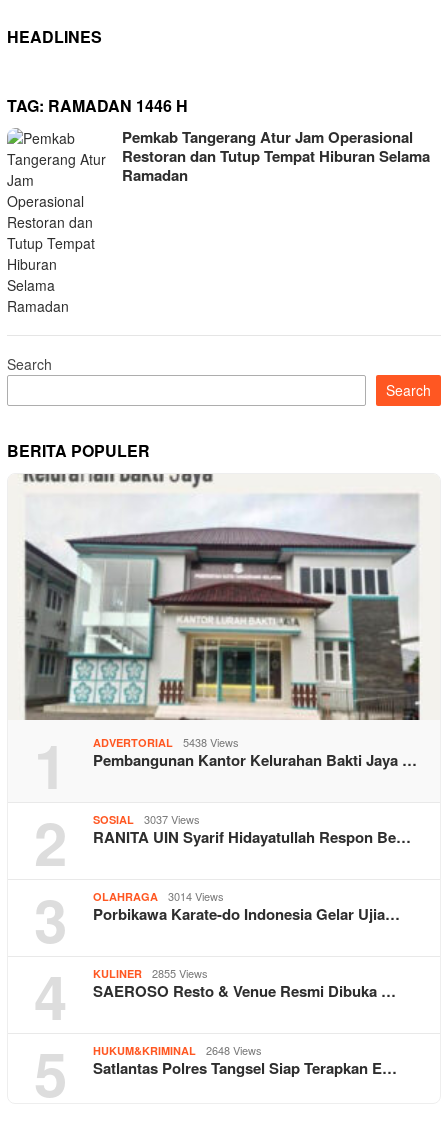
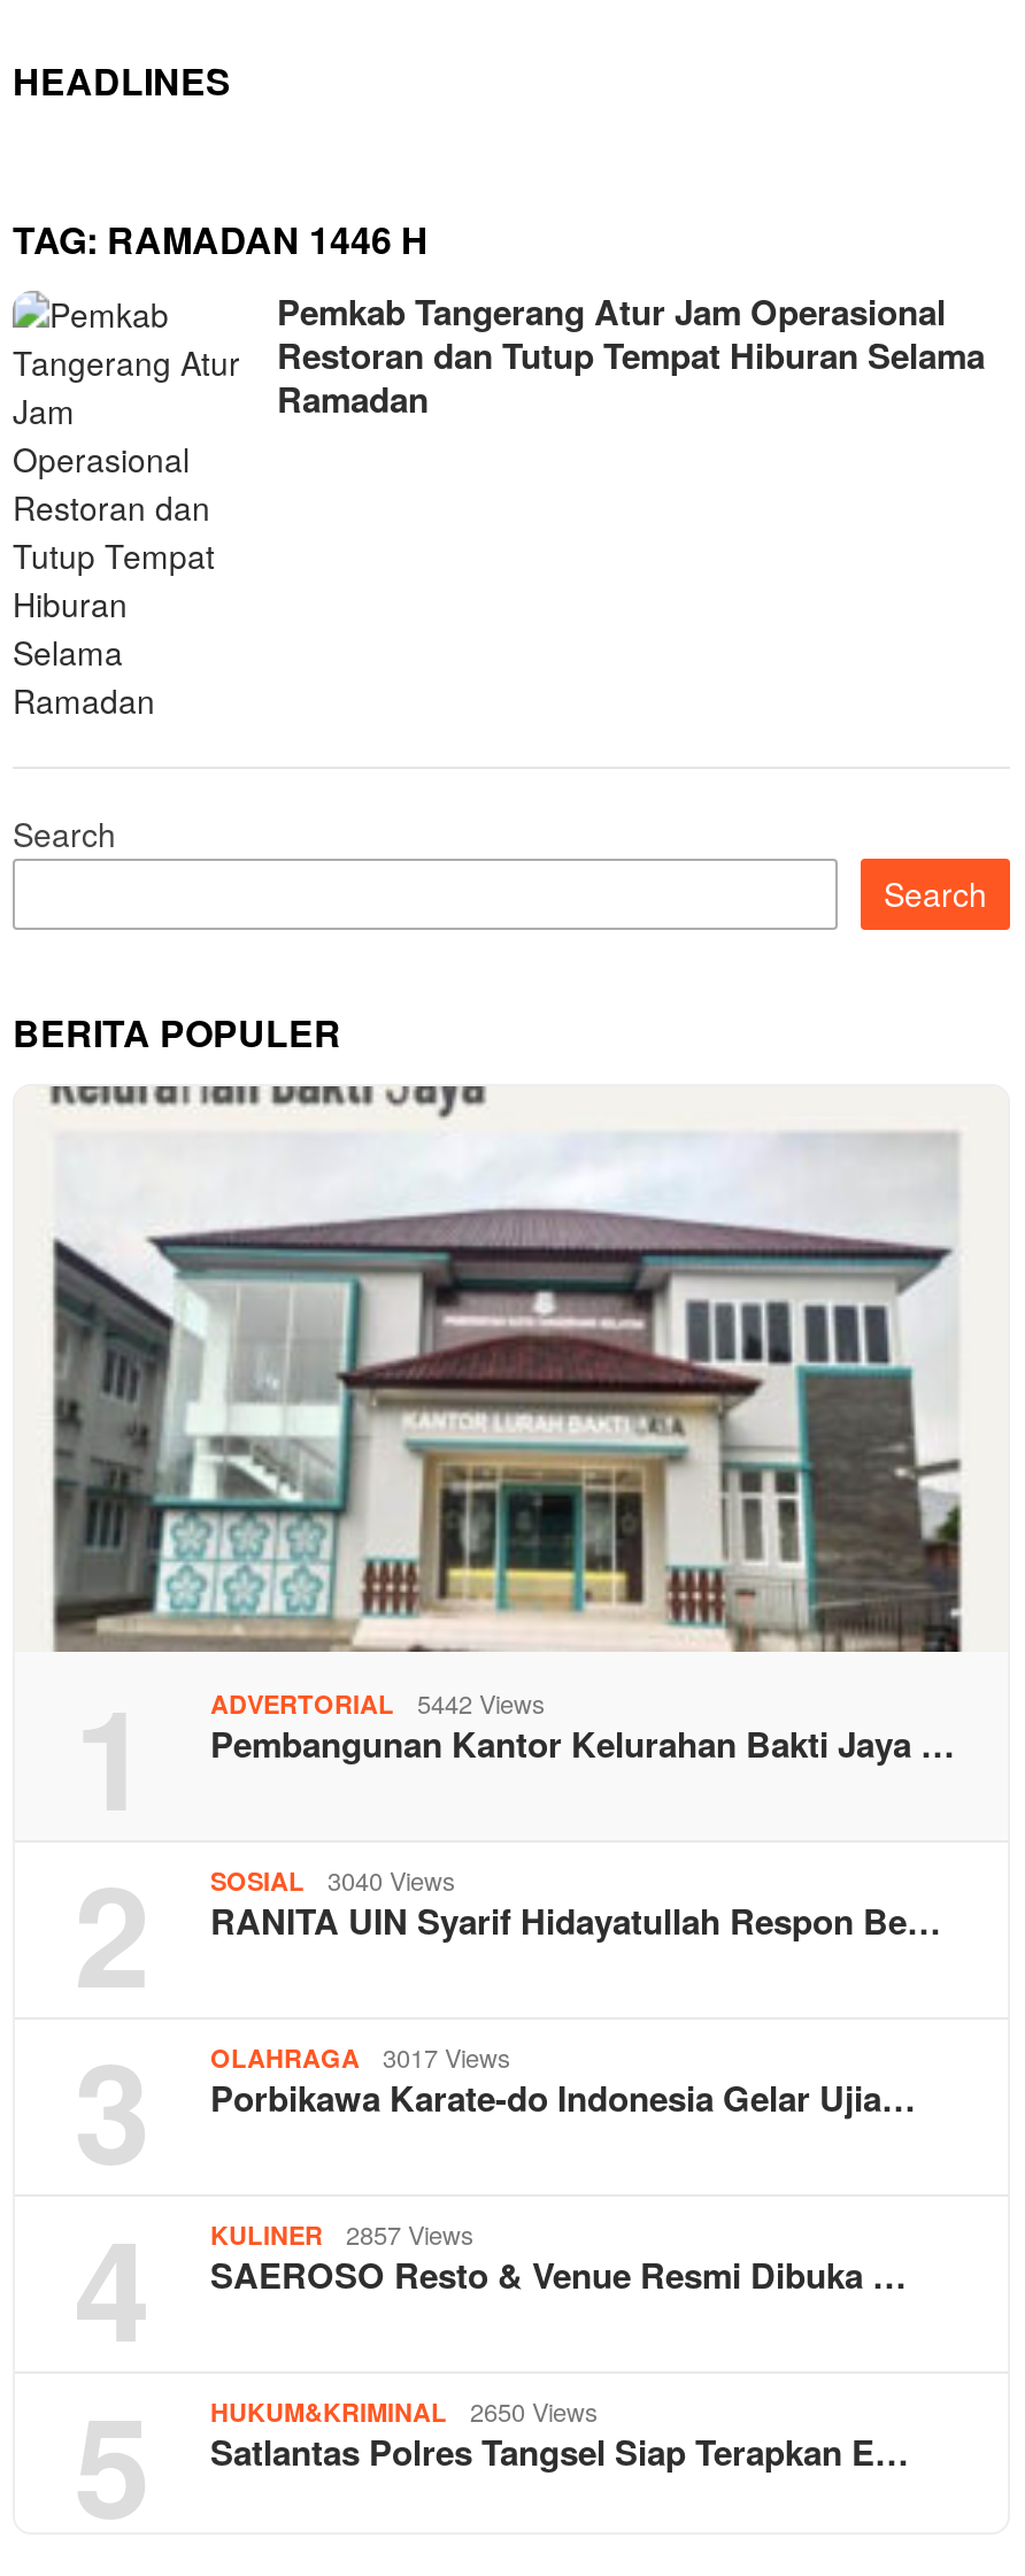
- ADVERTORIAL 5438 Views
+ ADVERTORIAL 5442 Views

- SOSIAL 3037 Views
+ SOSIAL 3040 Views

- OLAHRAGA 3014 Views
+ OLAHRAGA 3017 Views

- KULINER 2855 Views
+ KULINER 2857 Views

- HUKUM&KRIMINAL 2648 Views
+ HUKUM&KRIMINAL 2650 Views
